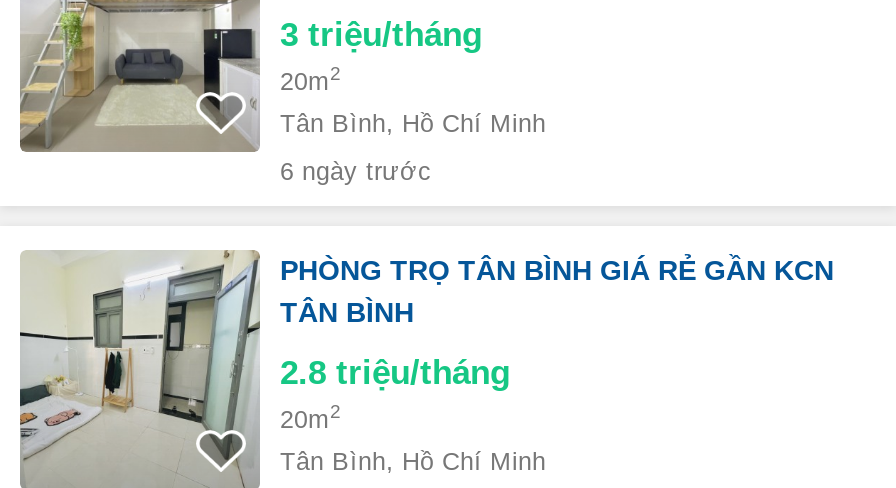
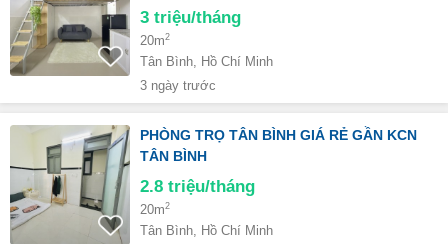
- 6 ngày trước
+ 3 ngày trước
